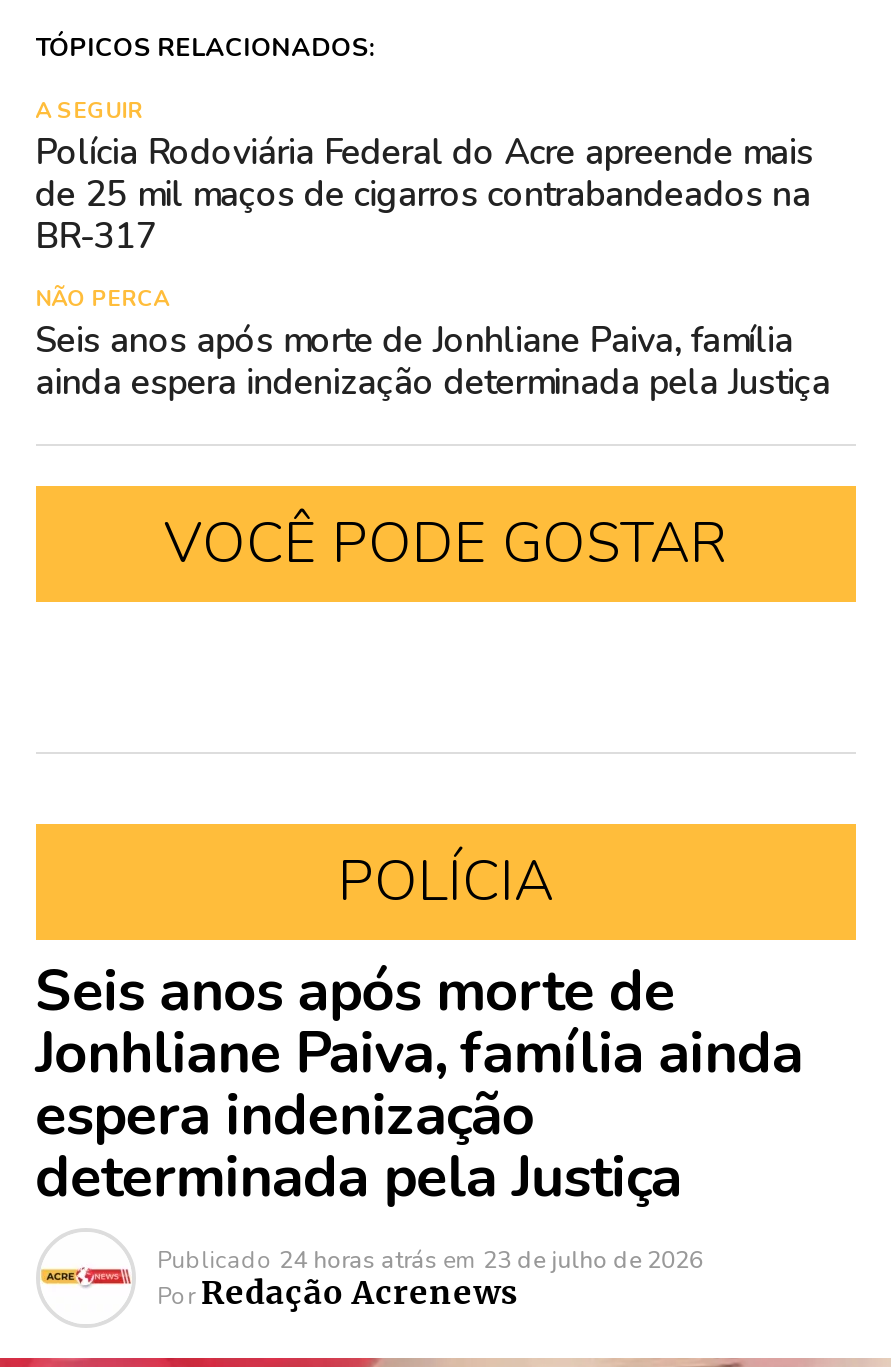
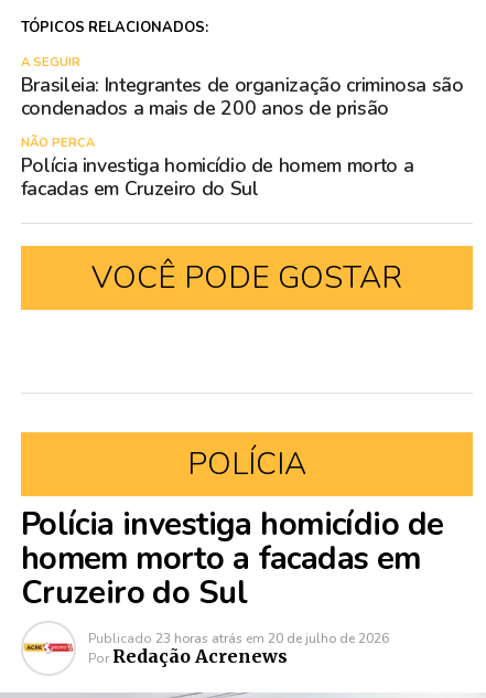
- Polícia Rodoviária Federal do Acre apreende mais
- de 25 mil maços de cigarros contrabandeados na
- BR-317
+ Brasileia: Integrantes de organização criminosa são
+ condenados a mais de 200 anos de prisão

- Seis anos após morte de Jonhliane Paiva, família
- ainda espera indenização determinada pela Justiça
+ Polícia investiga homicídio de homem morto a
+ facadas em Cruzeiro do Sul

- Seis anos após morte de
- Jonhliane Paiva, família ainda
- espera indenização
- determinada pela Justiça
- Publicado 24 horas atrás em 23 de julho de 2026
+ Polícia investiga homicídio de
+ homem morto a facadas em
+ Cruzeiro do Sul
+ Publicado 23 horas atrás em 20 de julho de 2026
